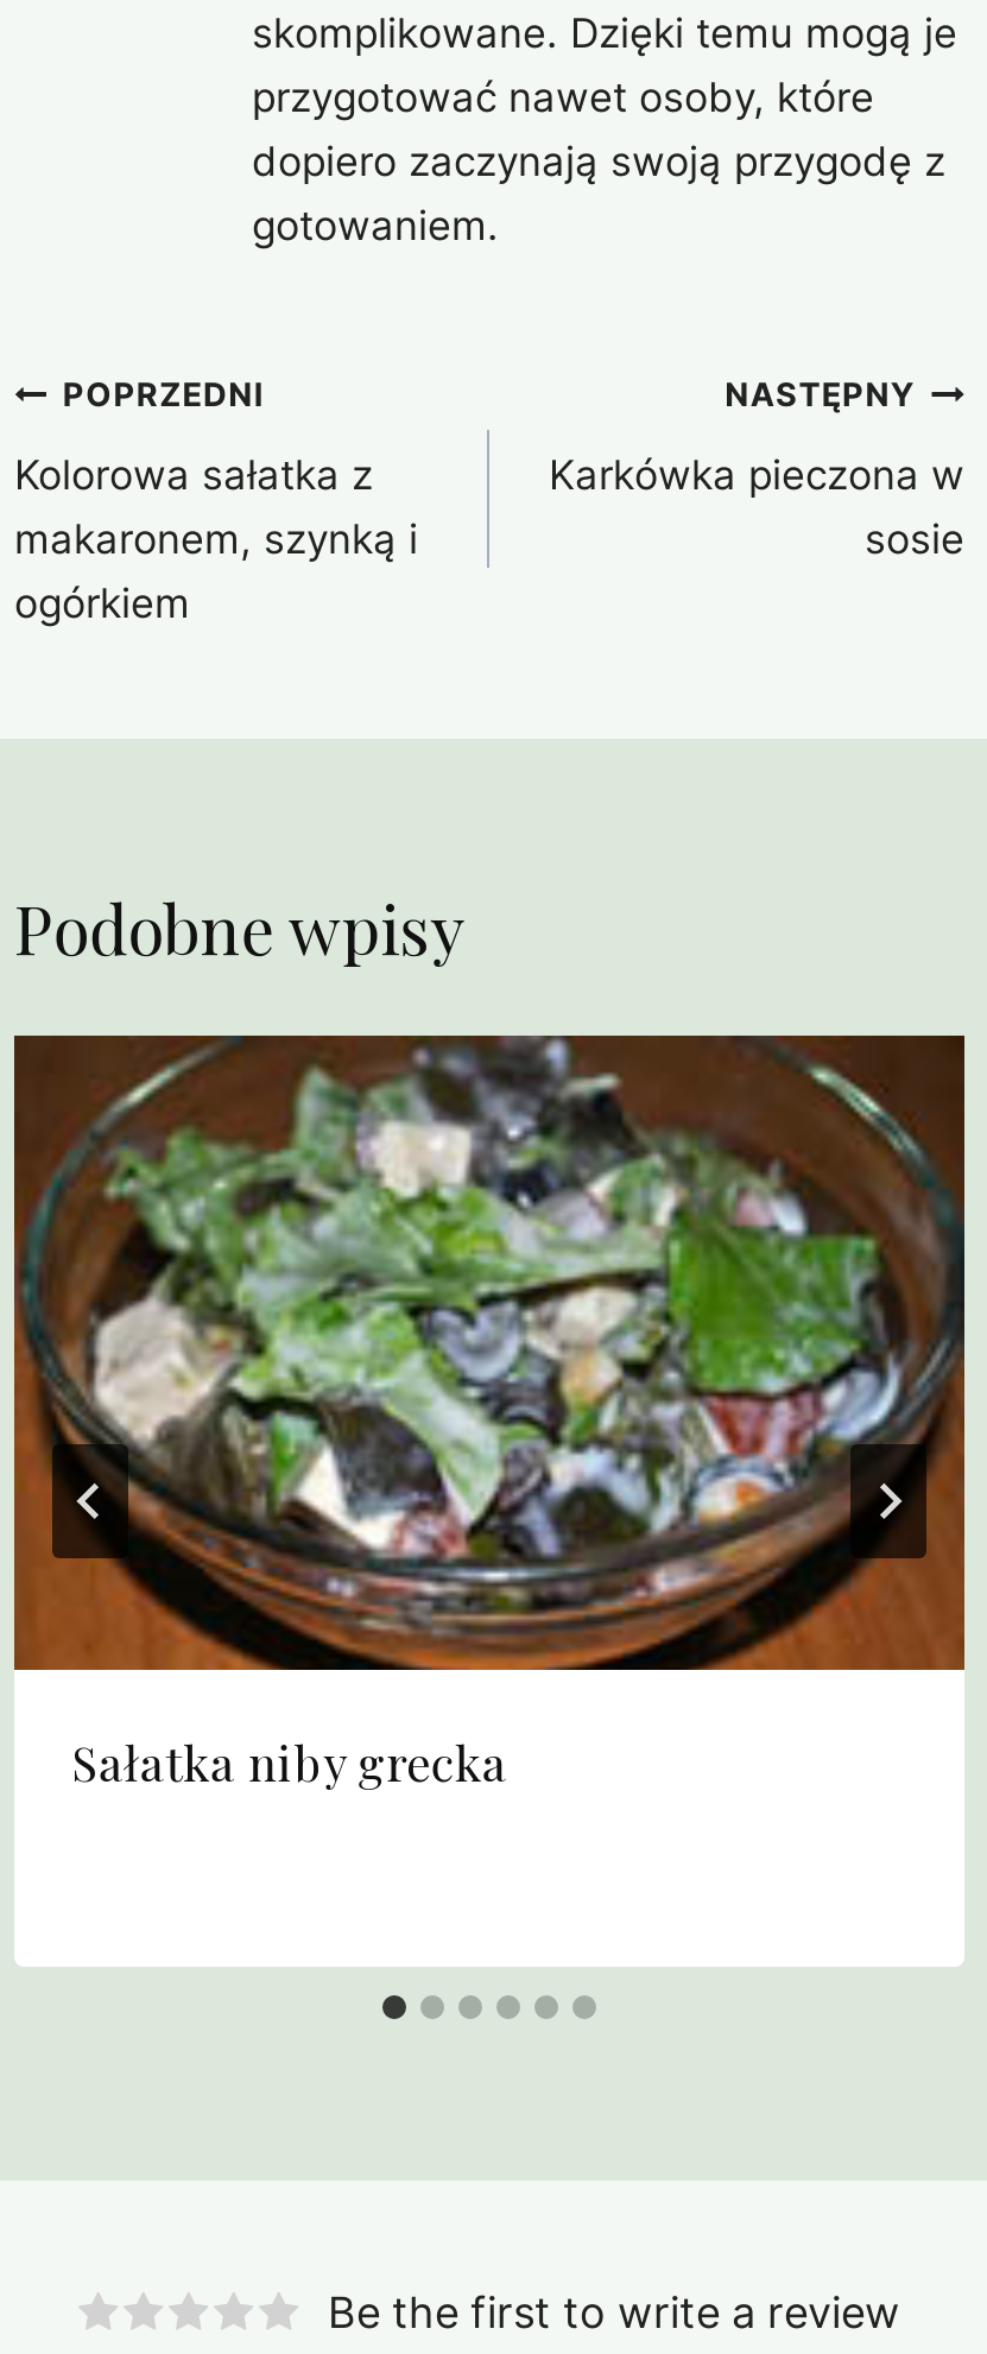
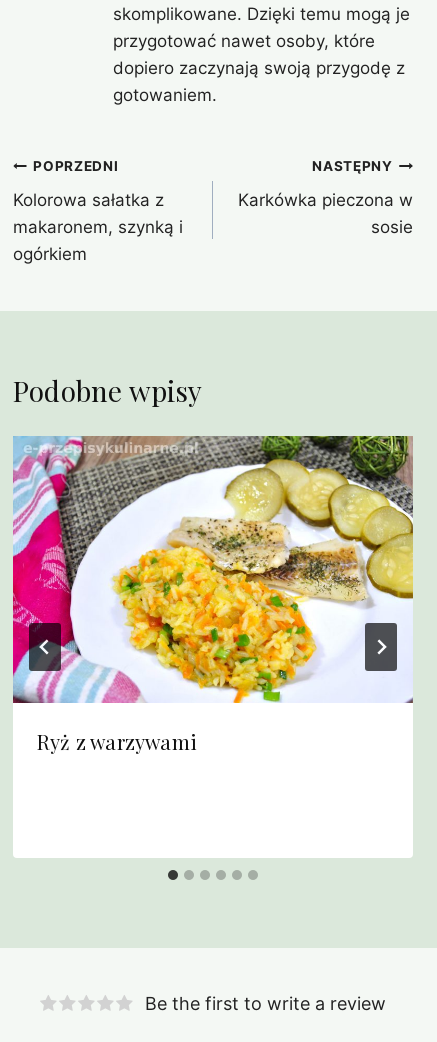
- [image]
- Sałatka niby grecka
+ [image]
+ Ryż z warzywami
